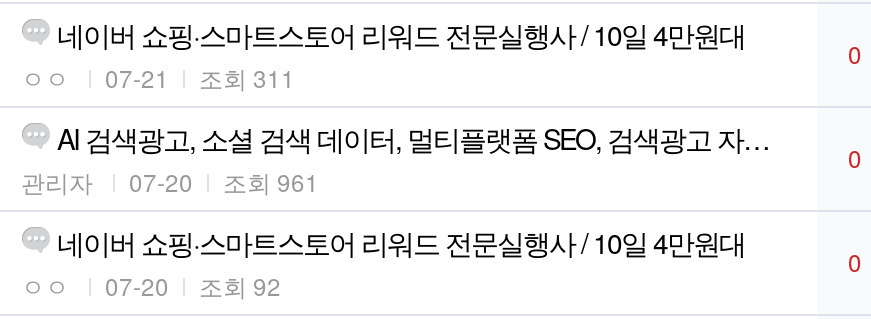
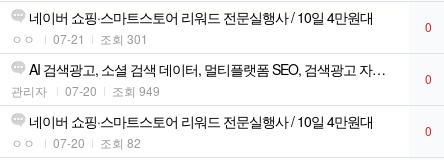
- 조회 311
+ 조회 301

- 관리자 07-20 조회 961
+ 관리자 07-20 조회 949

- 조회 92
+ 조회 82
